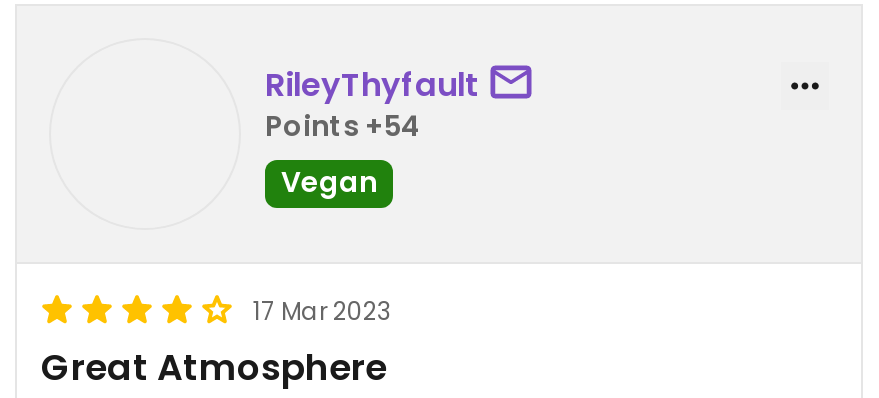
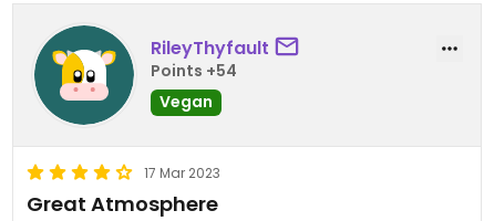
+ [image]
